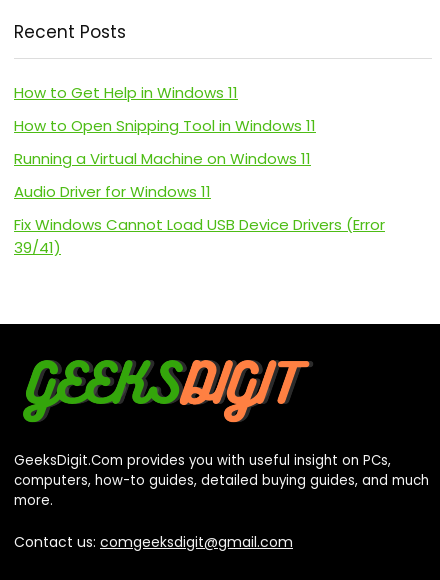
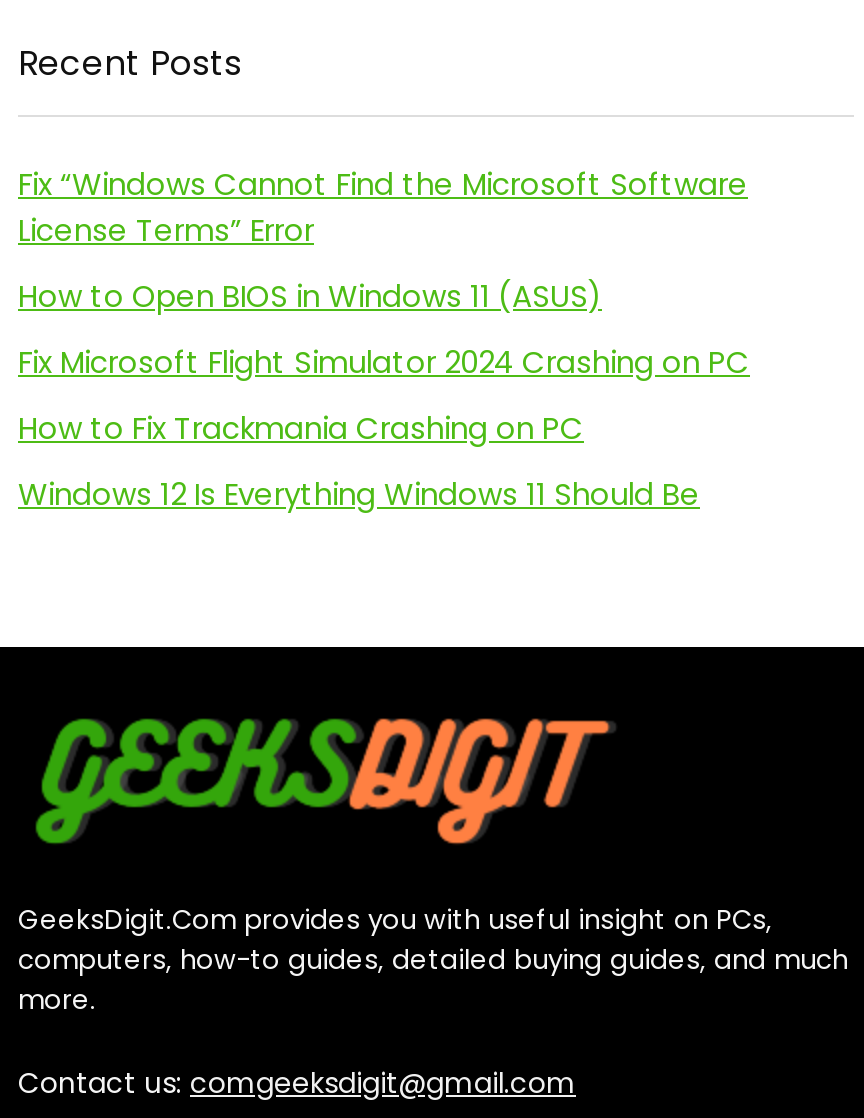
- How to Get Help in Windows 11
+ Fix “Windows Cannot Find the Microsoft Software
+ License Terms” Error

- How to Open Snipping Tool in Windows 11
+ How to Open BIOS in Windows 11 (ASUS)

- Running a Virtual Machine on Windows 11
+ Fix Microsoft Flight Simulator 2024 Crashing on PC

- Audio Driver for Windows 11
+ How to Fix Trackmania Crashing on PC

- Fix Windows Cannot Load USB Device Drivers (Error
- 39/41)
+ Windows 12 Is Everything Windows 11 Should Be
